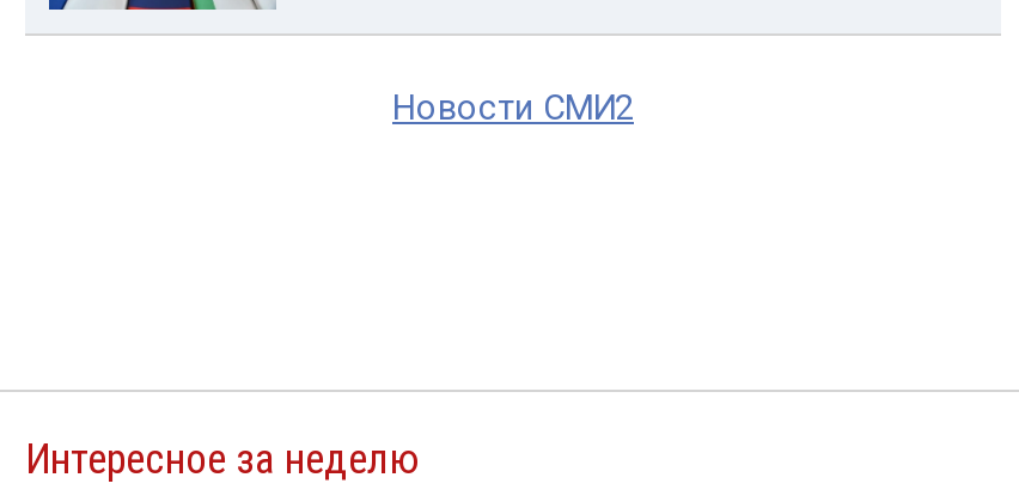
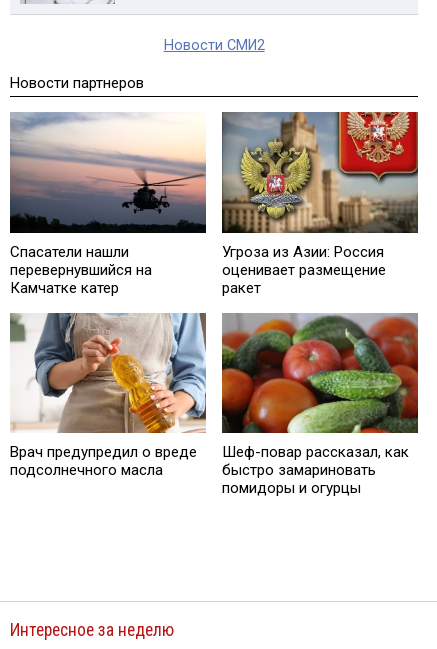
+ [image]
+ Спасатели нашли
+ перевернувшийся на
+ Камчатке катер

+ [image]
+ Врач предупредил о вреде
+ подсолнечного масла

+ Новости партнеров

+ [image]
+ Угроза из Азии: Россия
+ оценивает размещение
+ ракет

+ [image]
+ Шеф-повар рассказал, как
+ быстро замариновать
+ помидоры и огурцы
